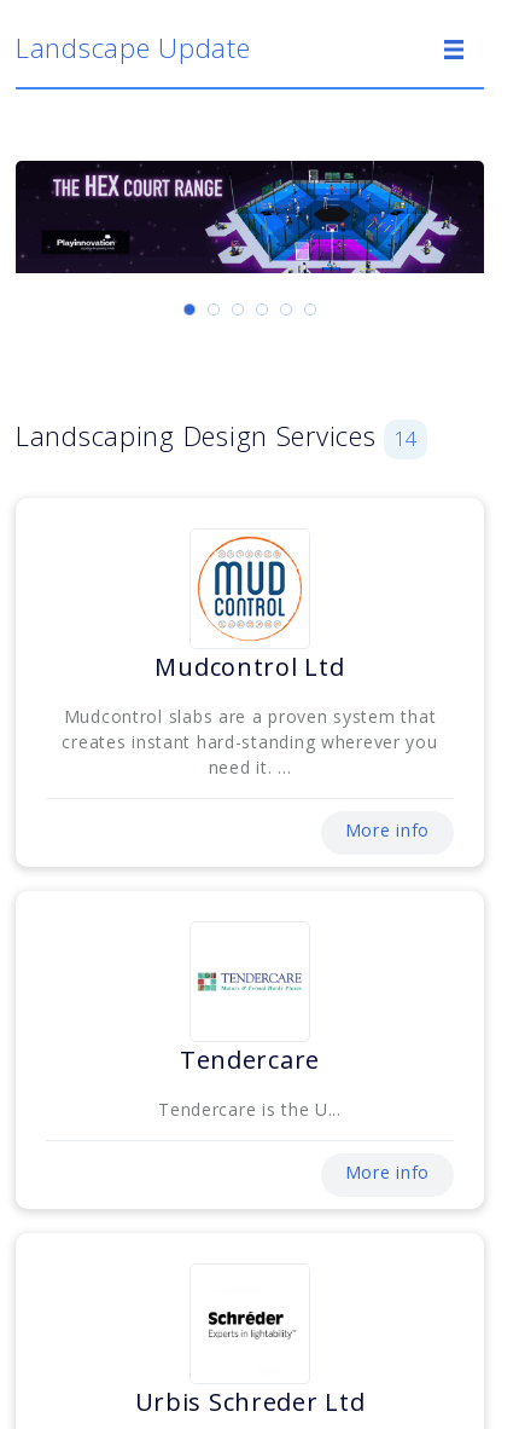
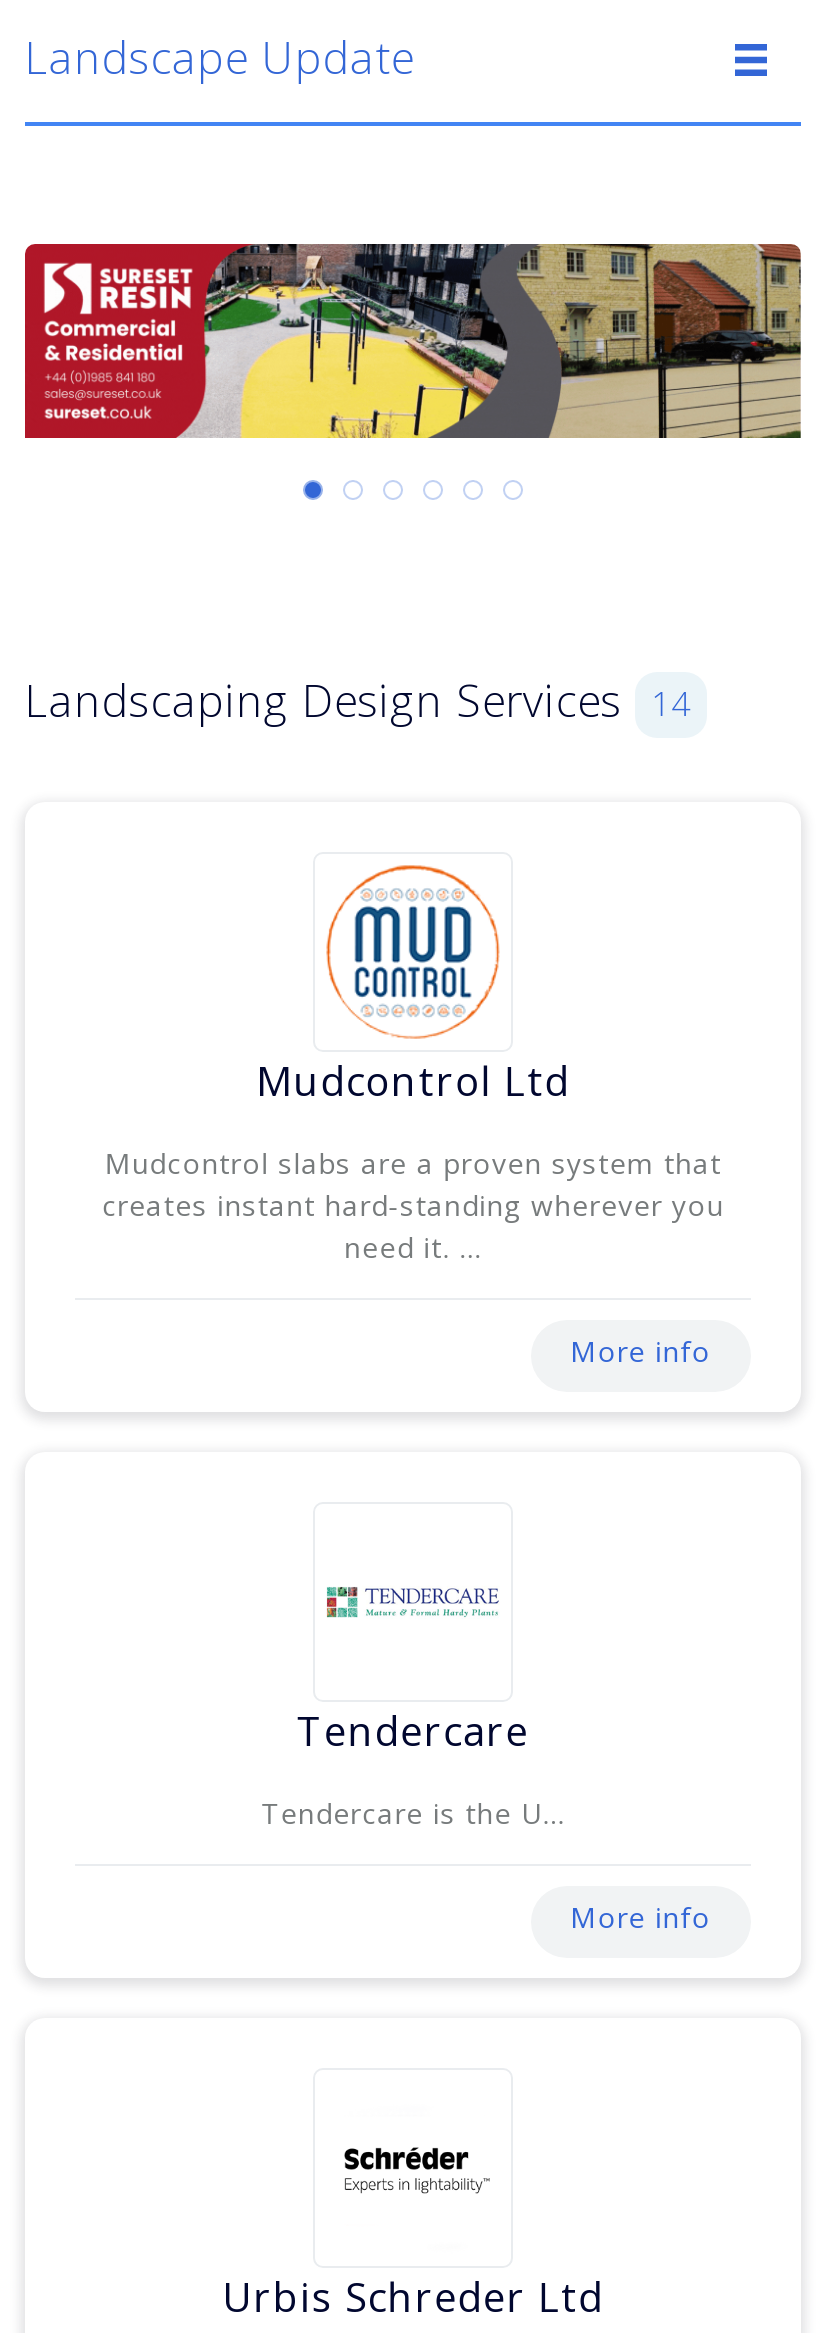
- [image]
+ [image]
